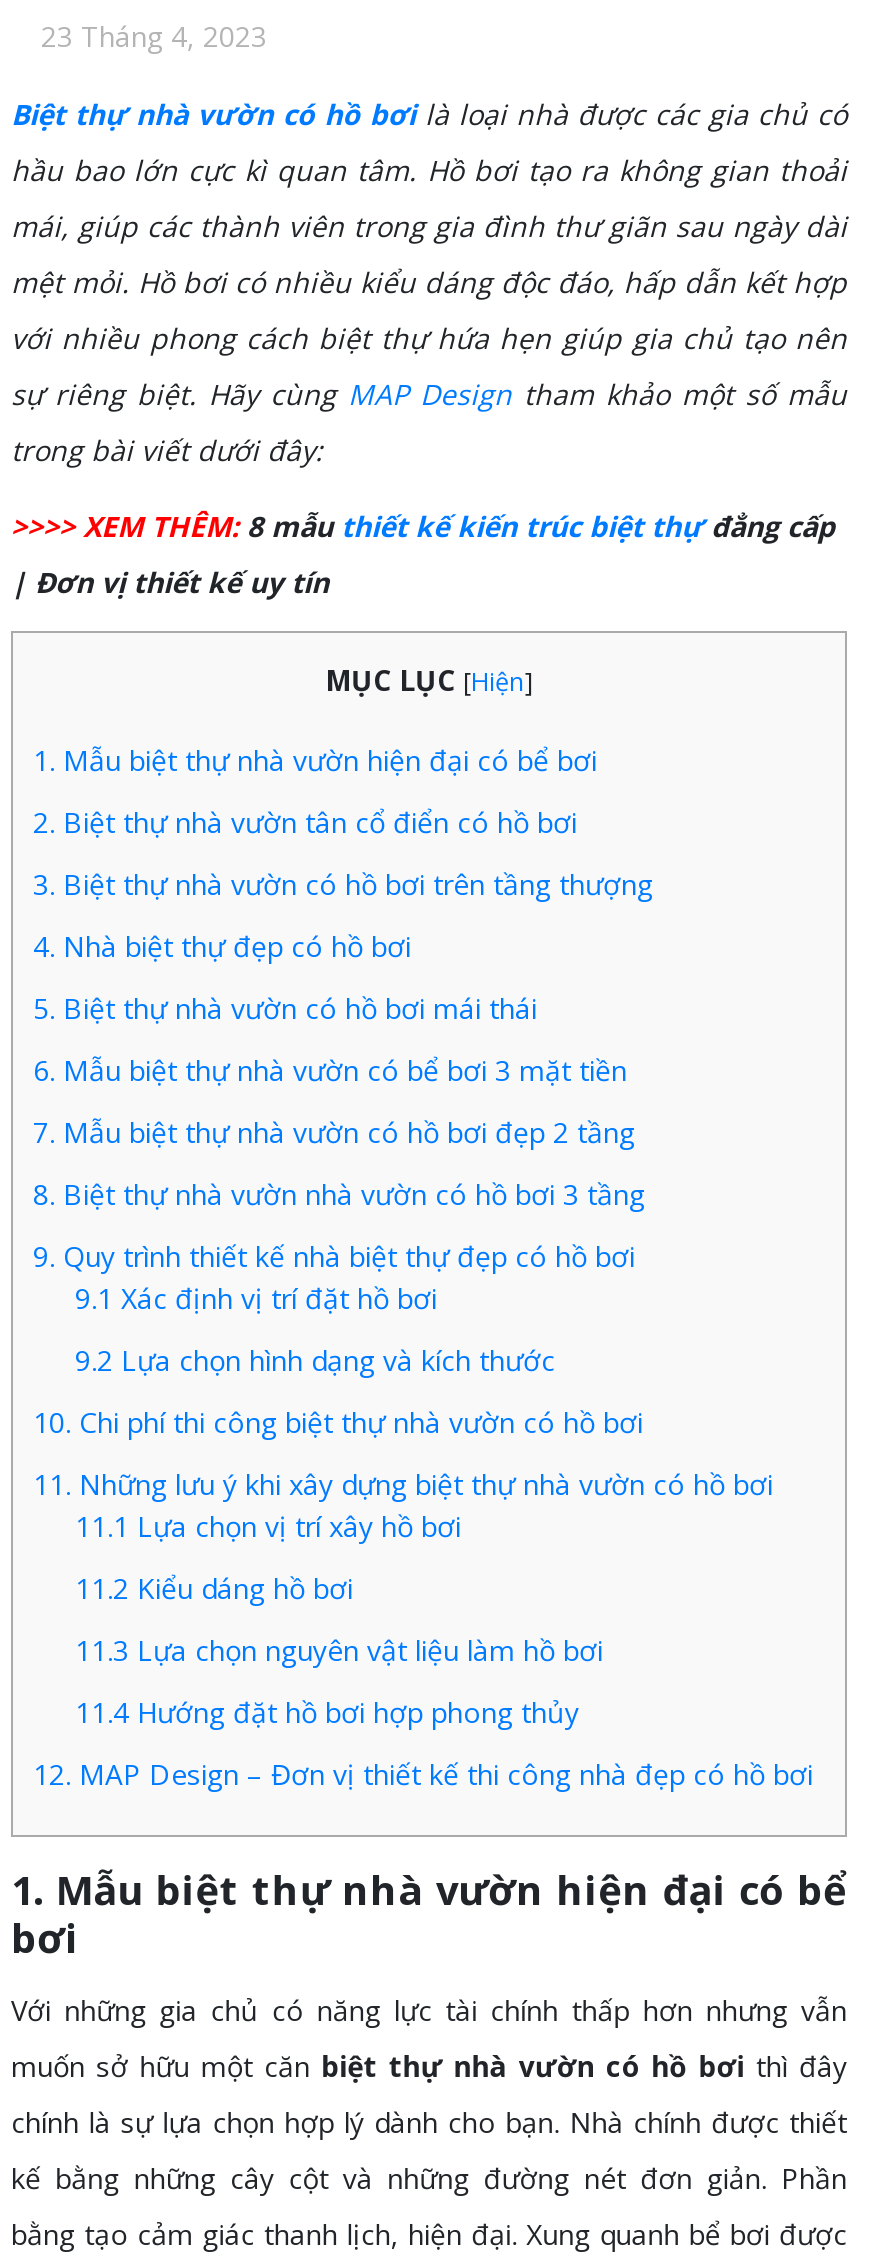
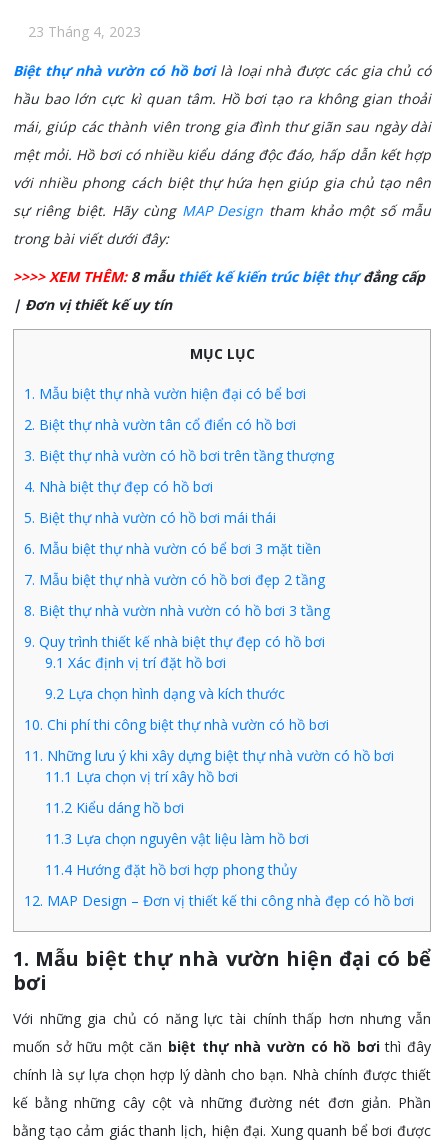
- MỤC LỤC [Hiện]
+ MỤC LỤC
